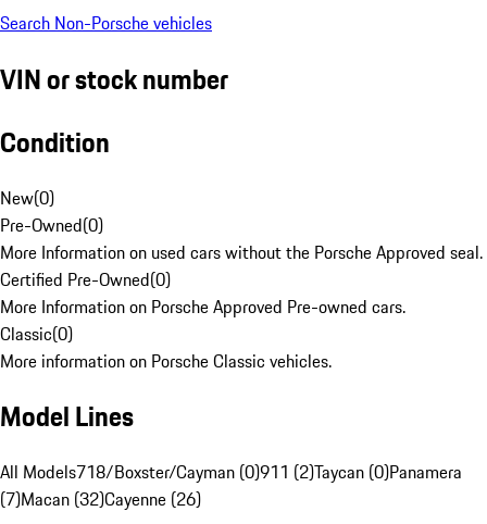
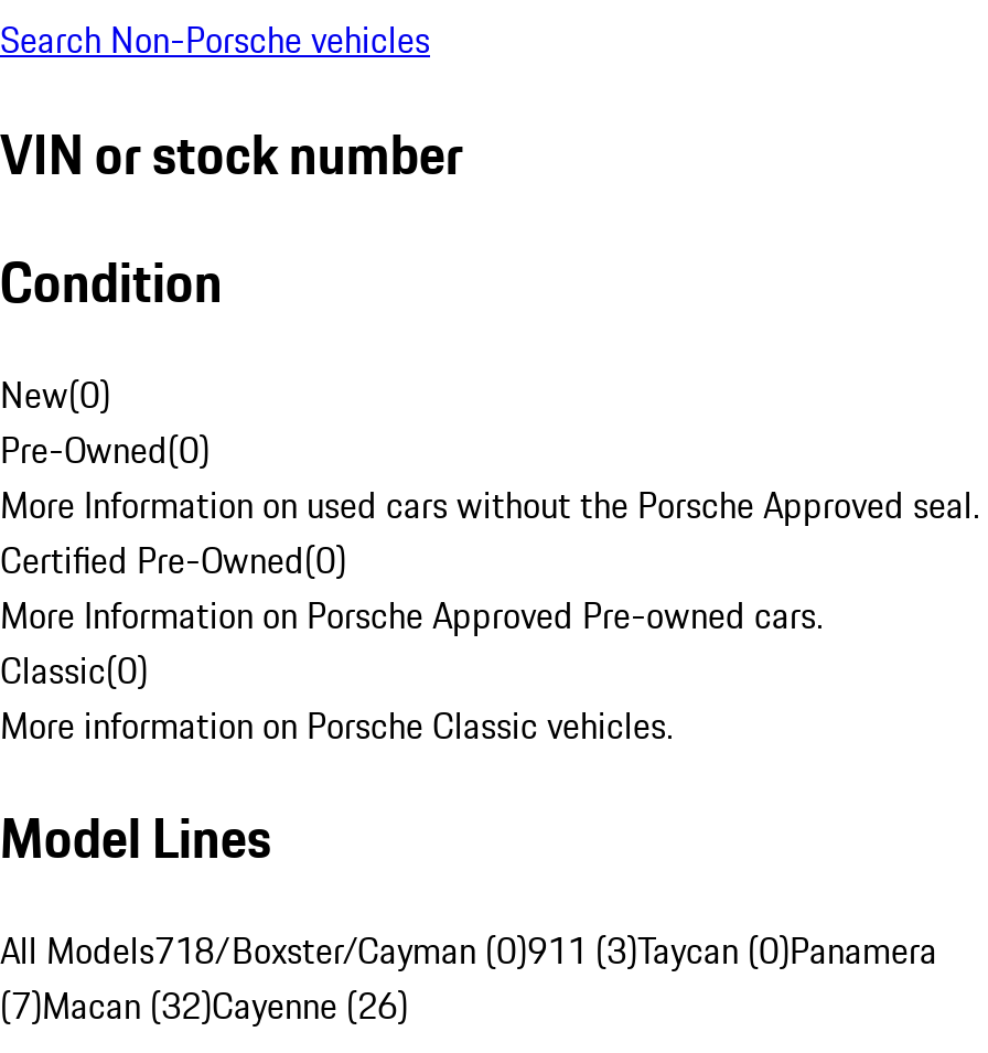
- All Models718/Boxster/Cayman (0)911 (2)Taycan (0)Panamera
+ All Models718/Boxster/Cayman (0)911 (3)Taycan (0)Panamera
